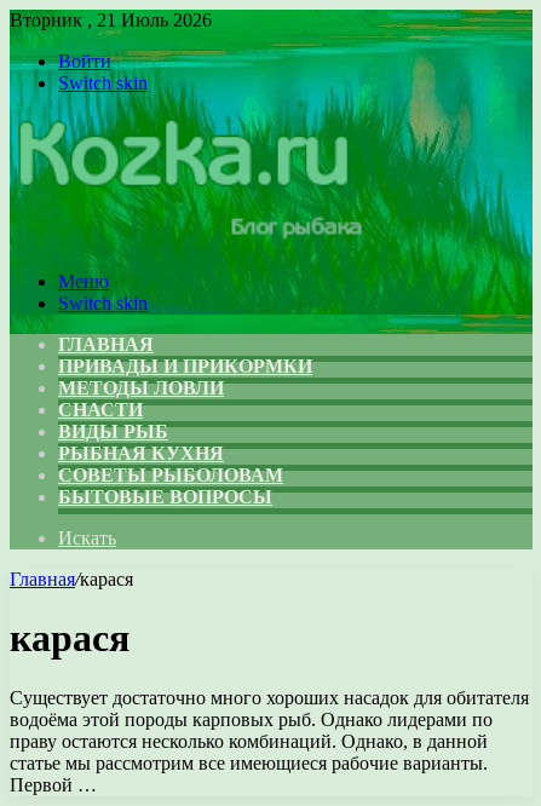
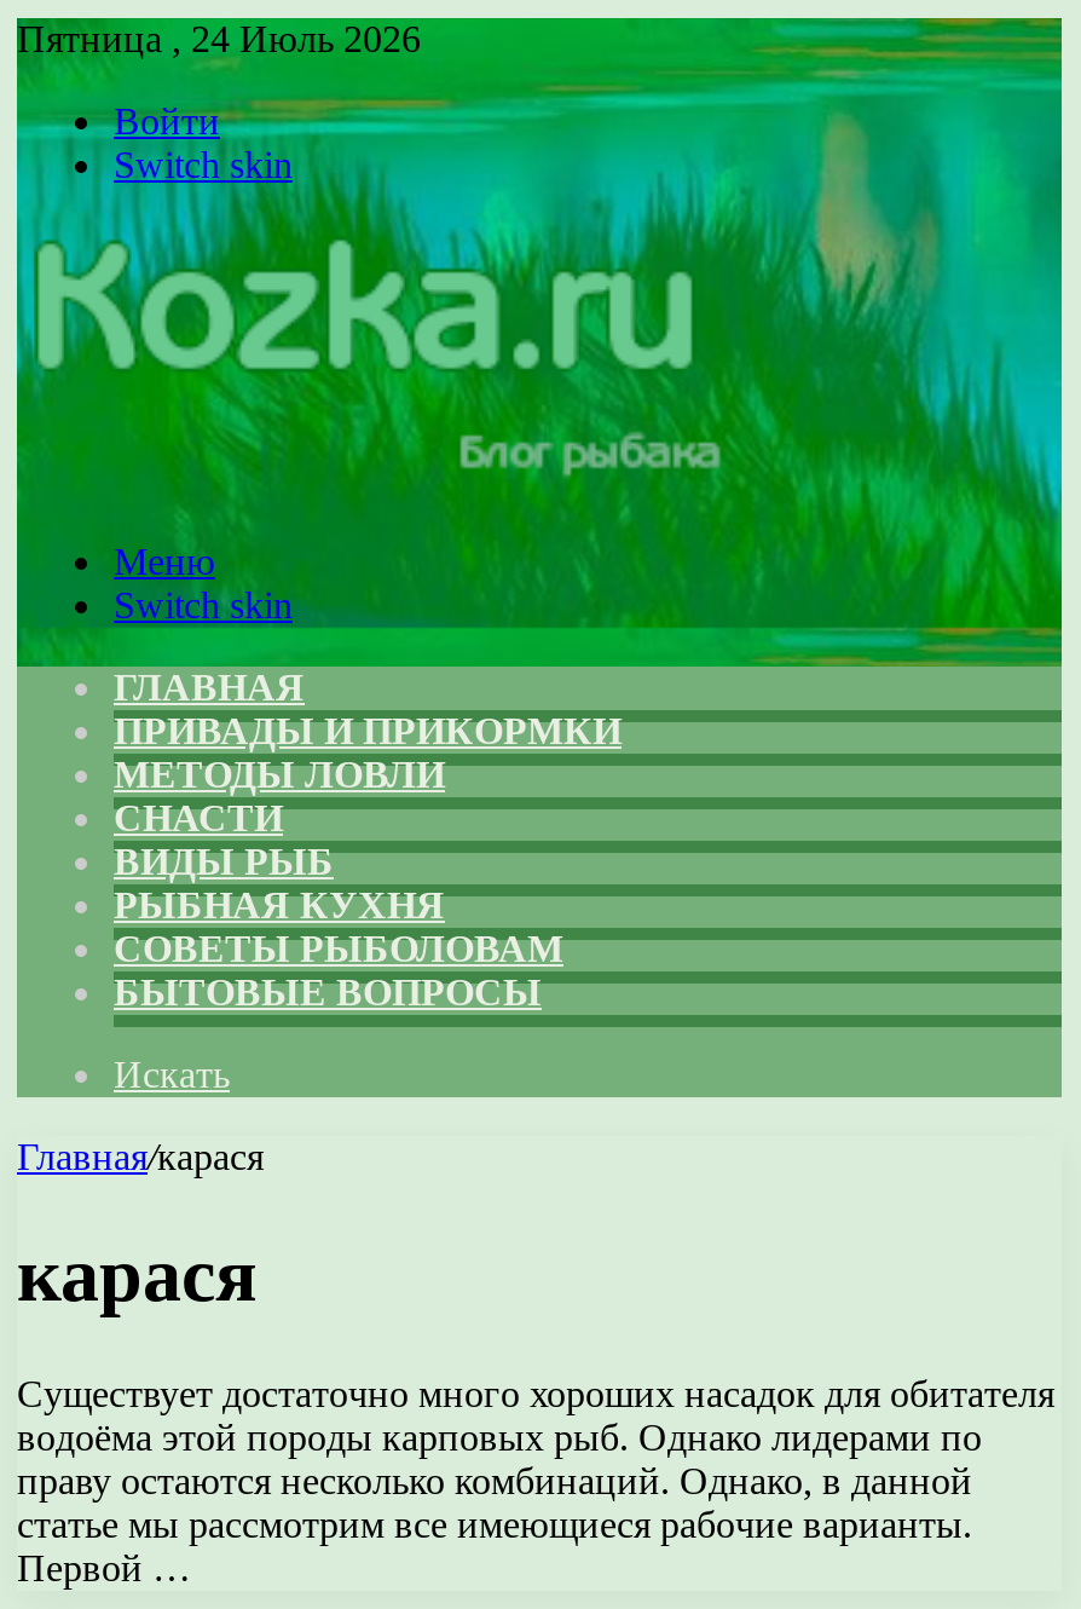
- Вторник , 21 Июль 2026
+ Пятница , 24 Июль 2026
